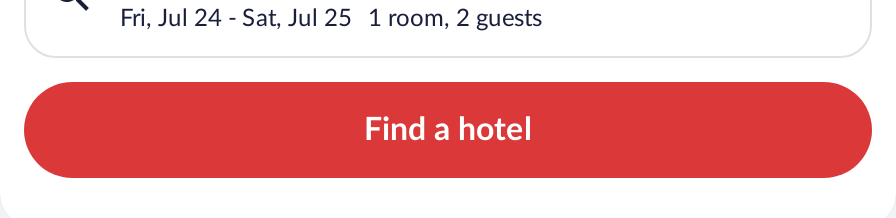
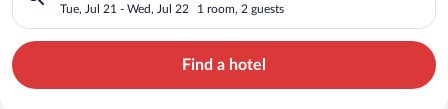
- Fri, Jul 24 - Sat, Jul 25
+ Tue, Jul 21 - Wed, Jul 22
